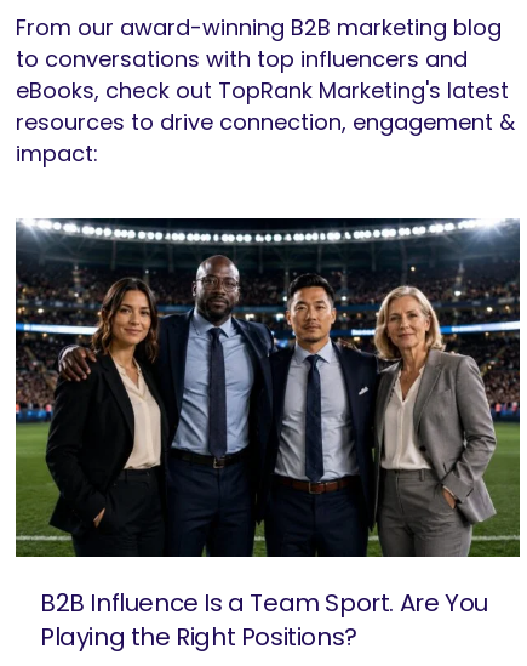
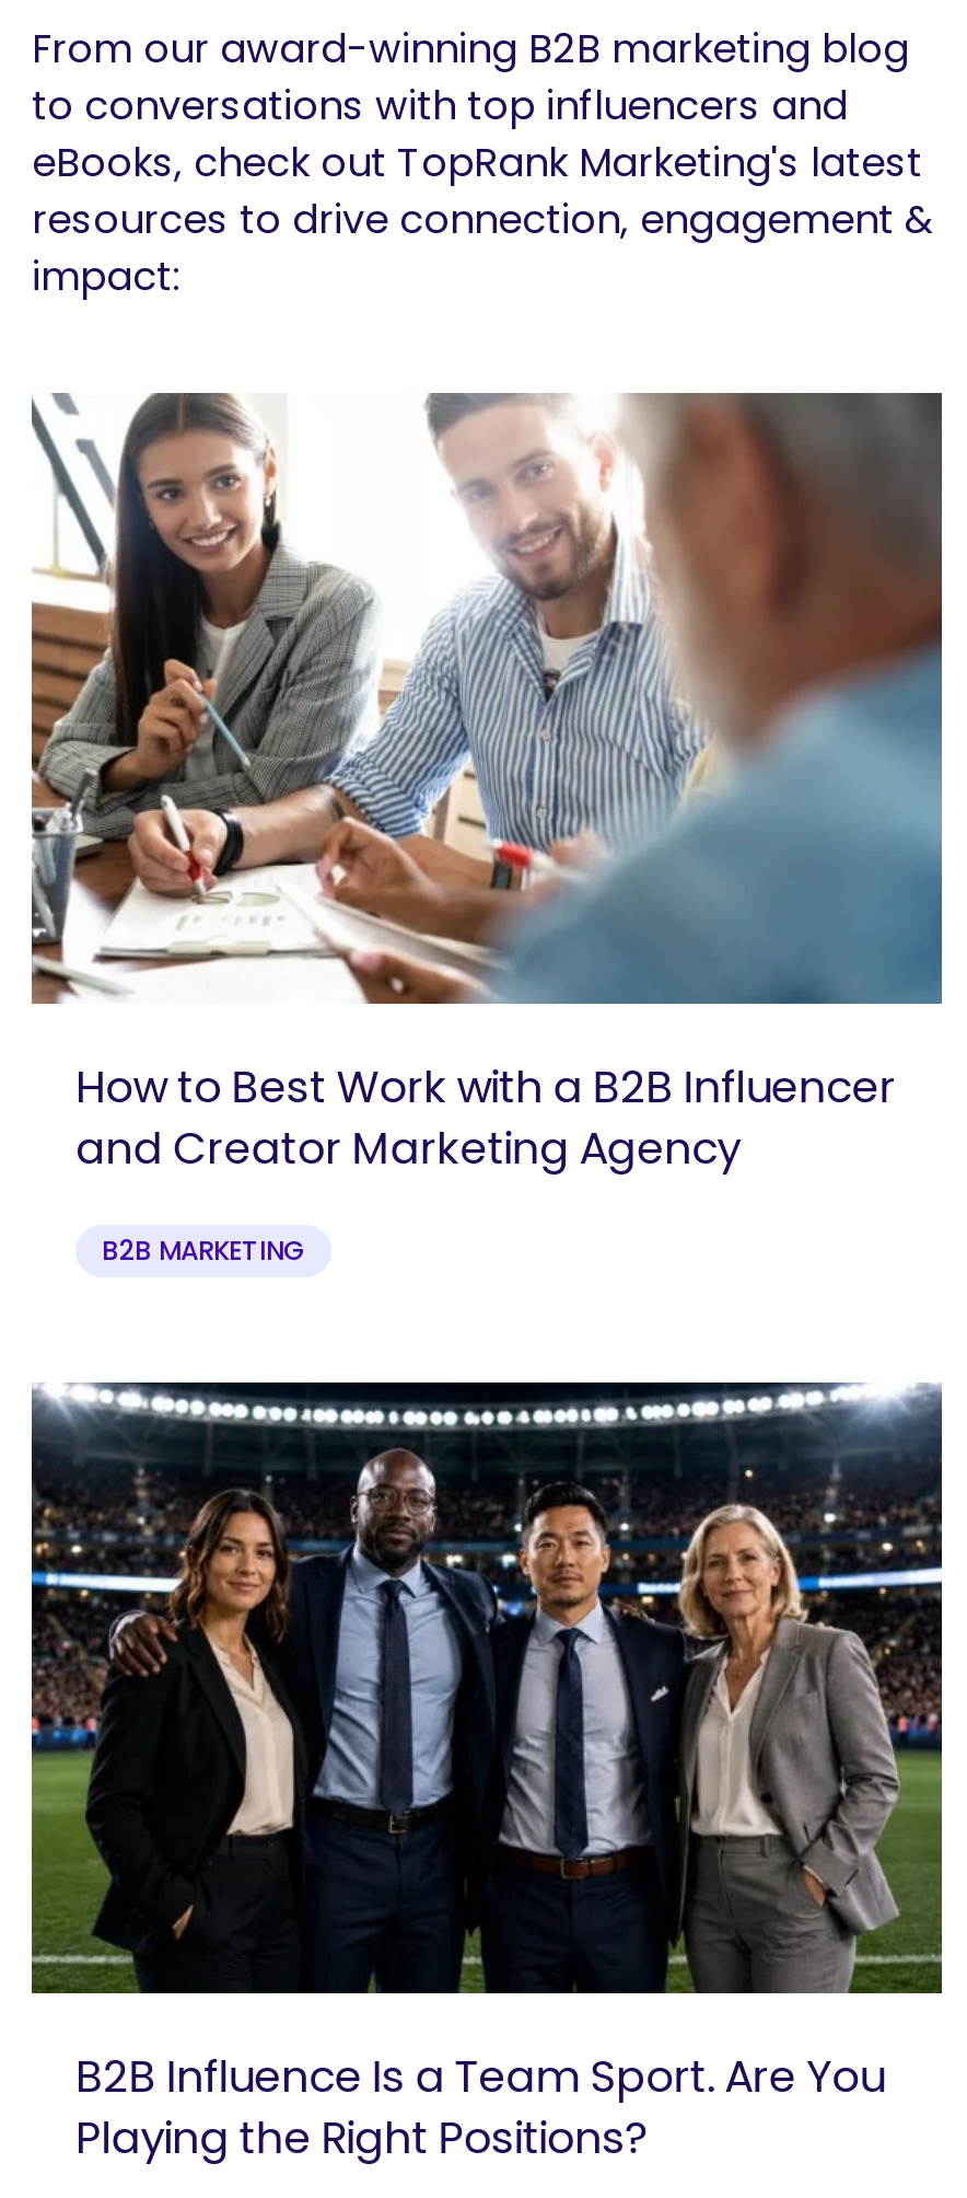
+ [image]
+ How to Best Work with a B2B Influencer
+ and Creator Marketing Agency
+ B2B MARKETING
